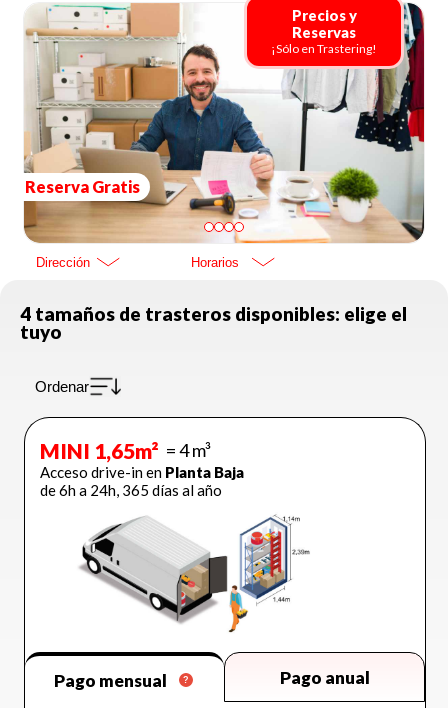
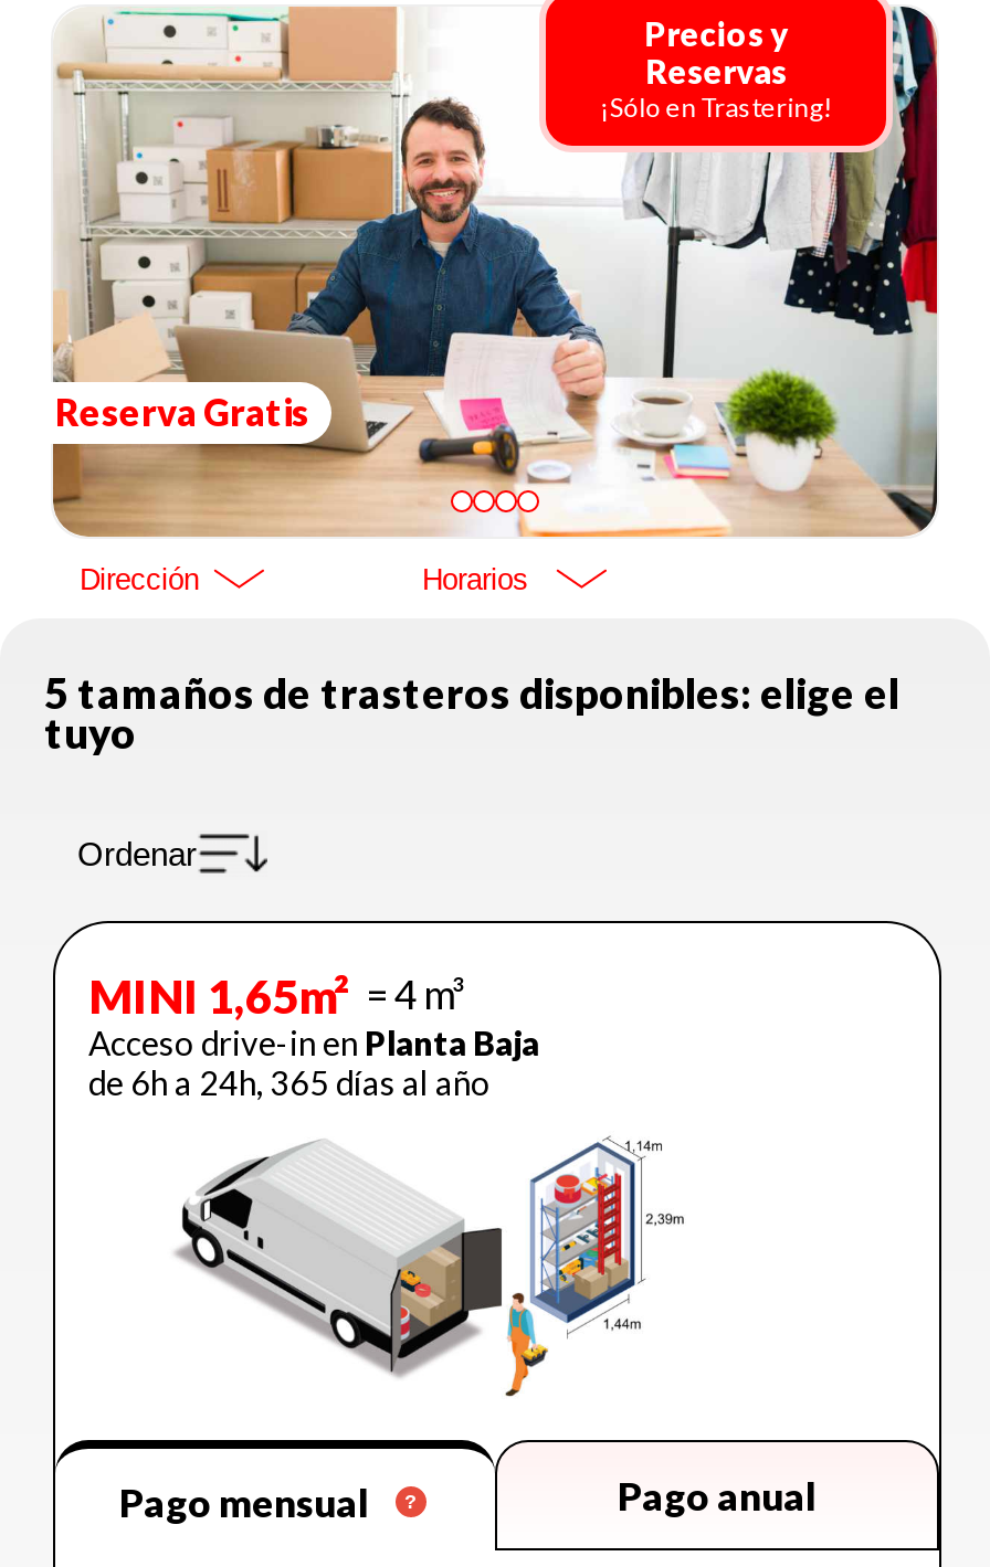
- 4 tamaños de trasteros disponibles: elige el
+ 5 tamaños de trasteros disponibles: elige el
